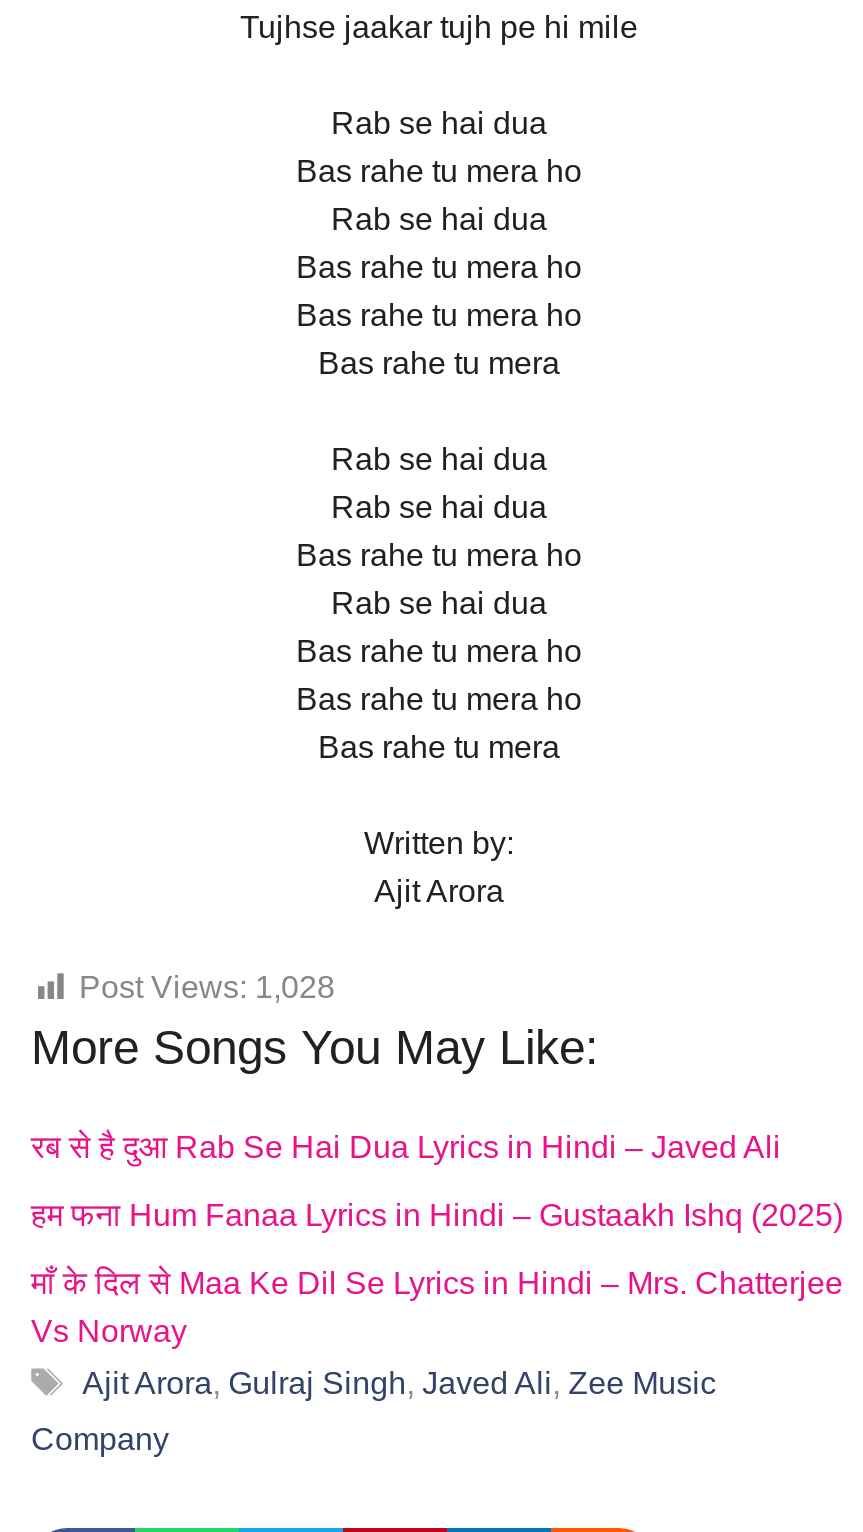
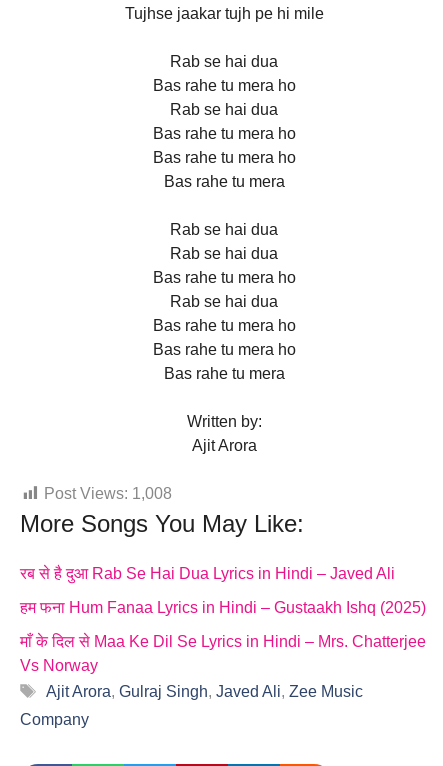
- Post Views: 1,028
+ Post Views: 1,008
